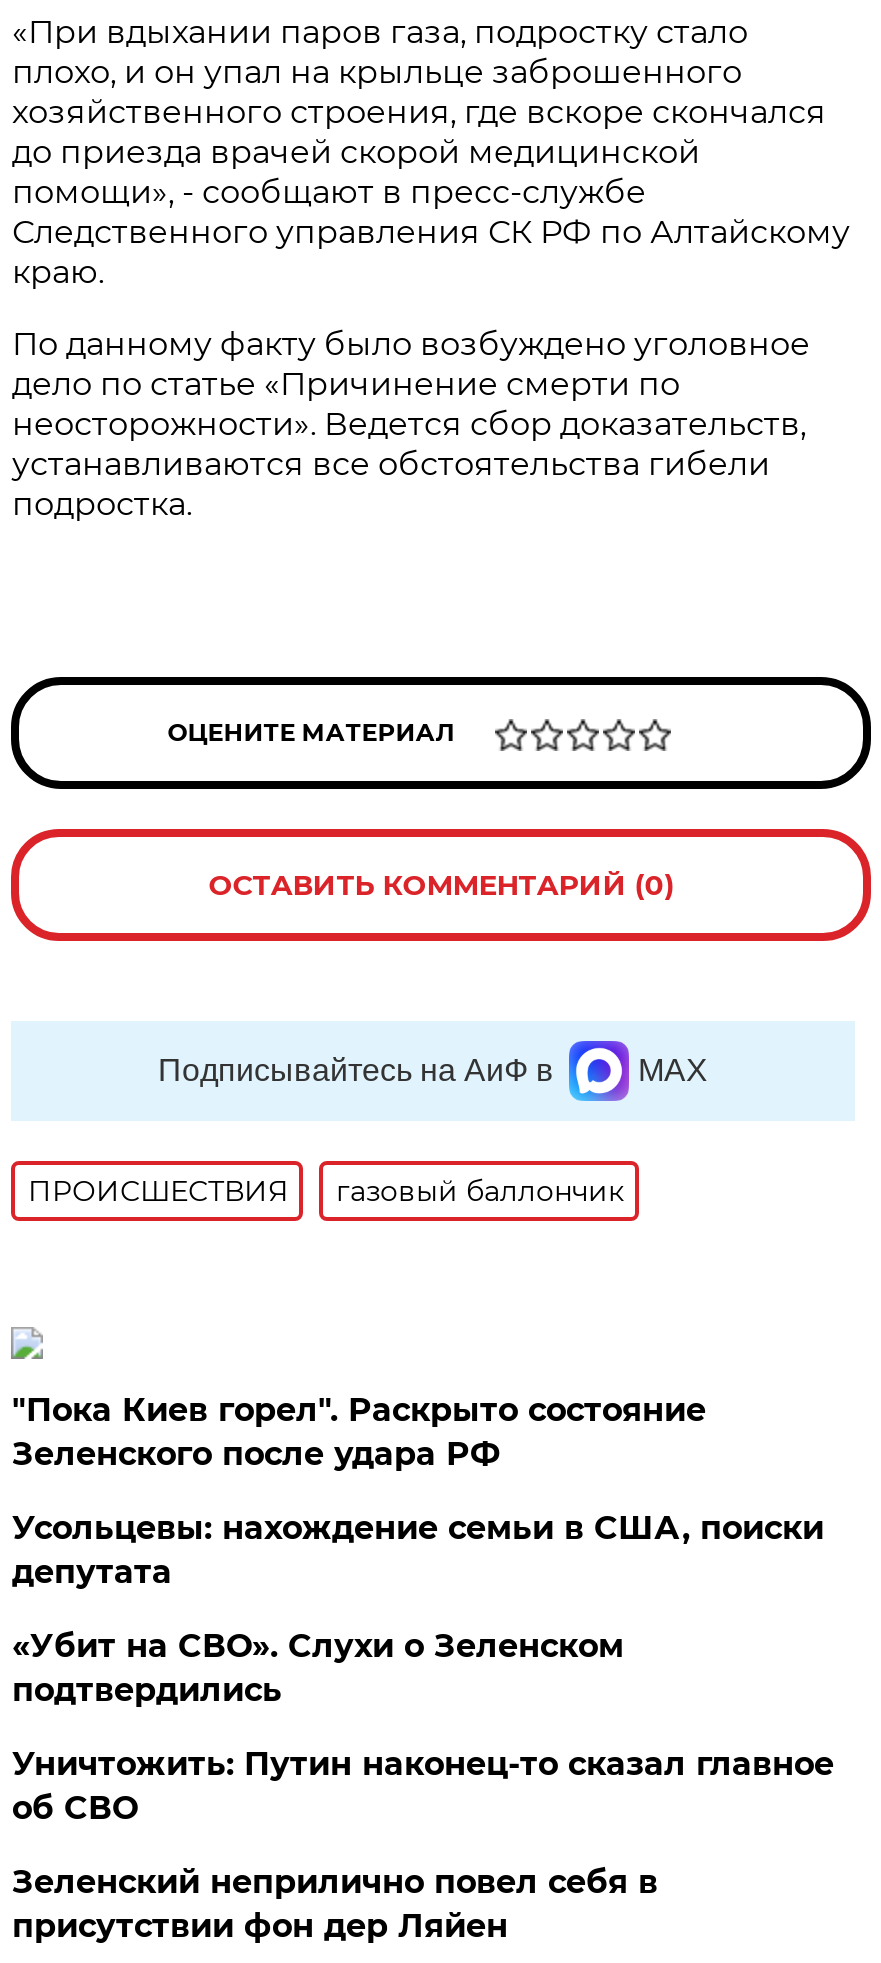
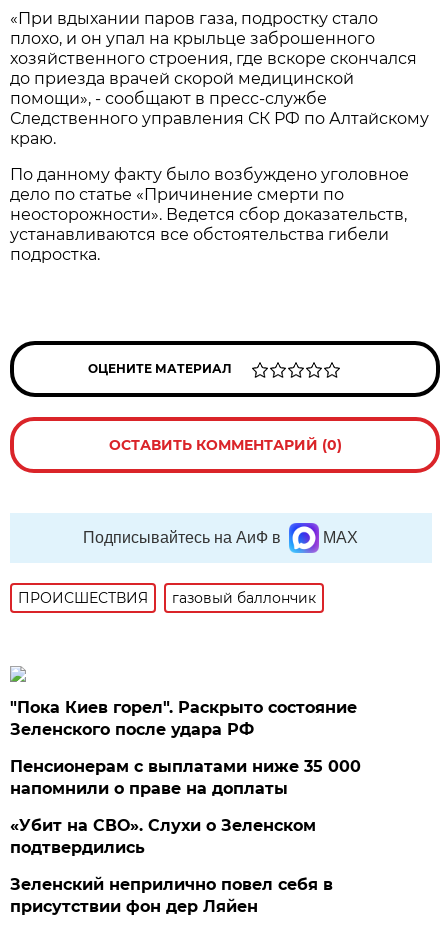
- Усольцевы: нахождение семьи в США, поиски
- депутата
+ Пенсионерам с выплатами ниже 35 000
+ напомнили о праве на доплаты

- Уничтожить: Путин наконец-то сказал главное
- об СВО
